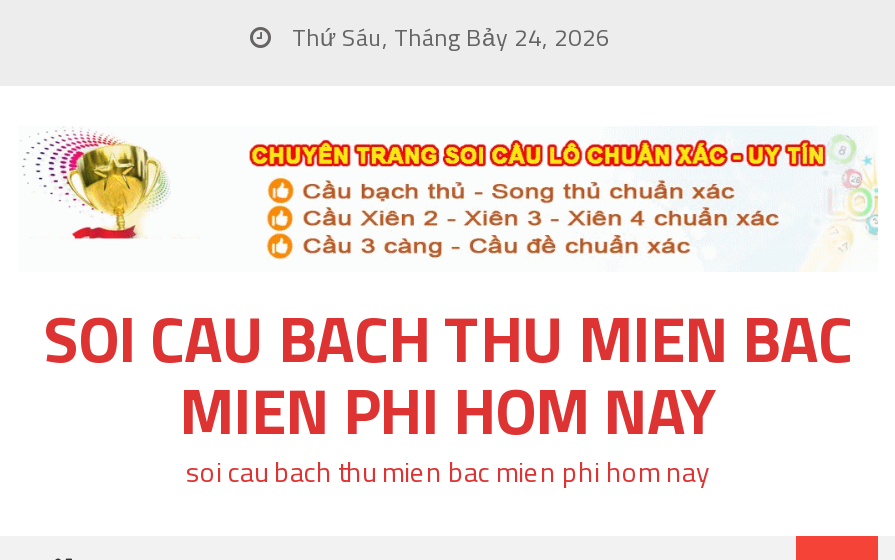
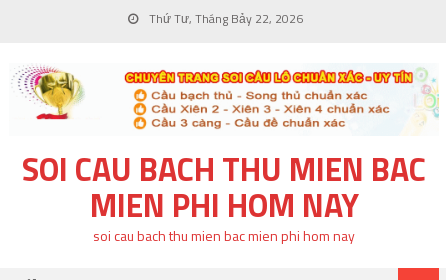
- Thứ Sáu, Tháng Bảy 24, 2026
+ Thứ Tư, Tháng Bảy 22, 2026
